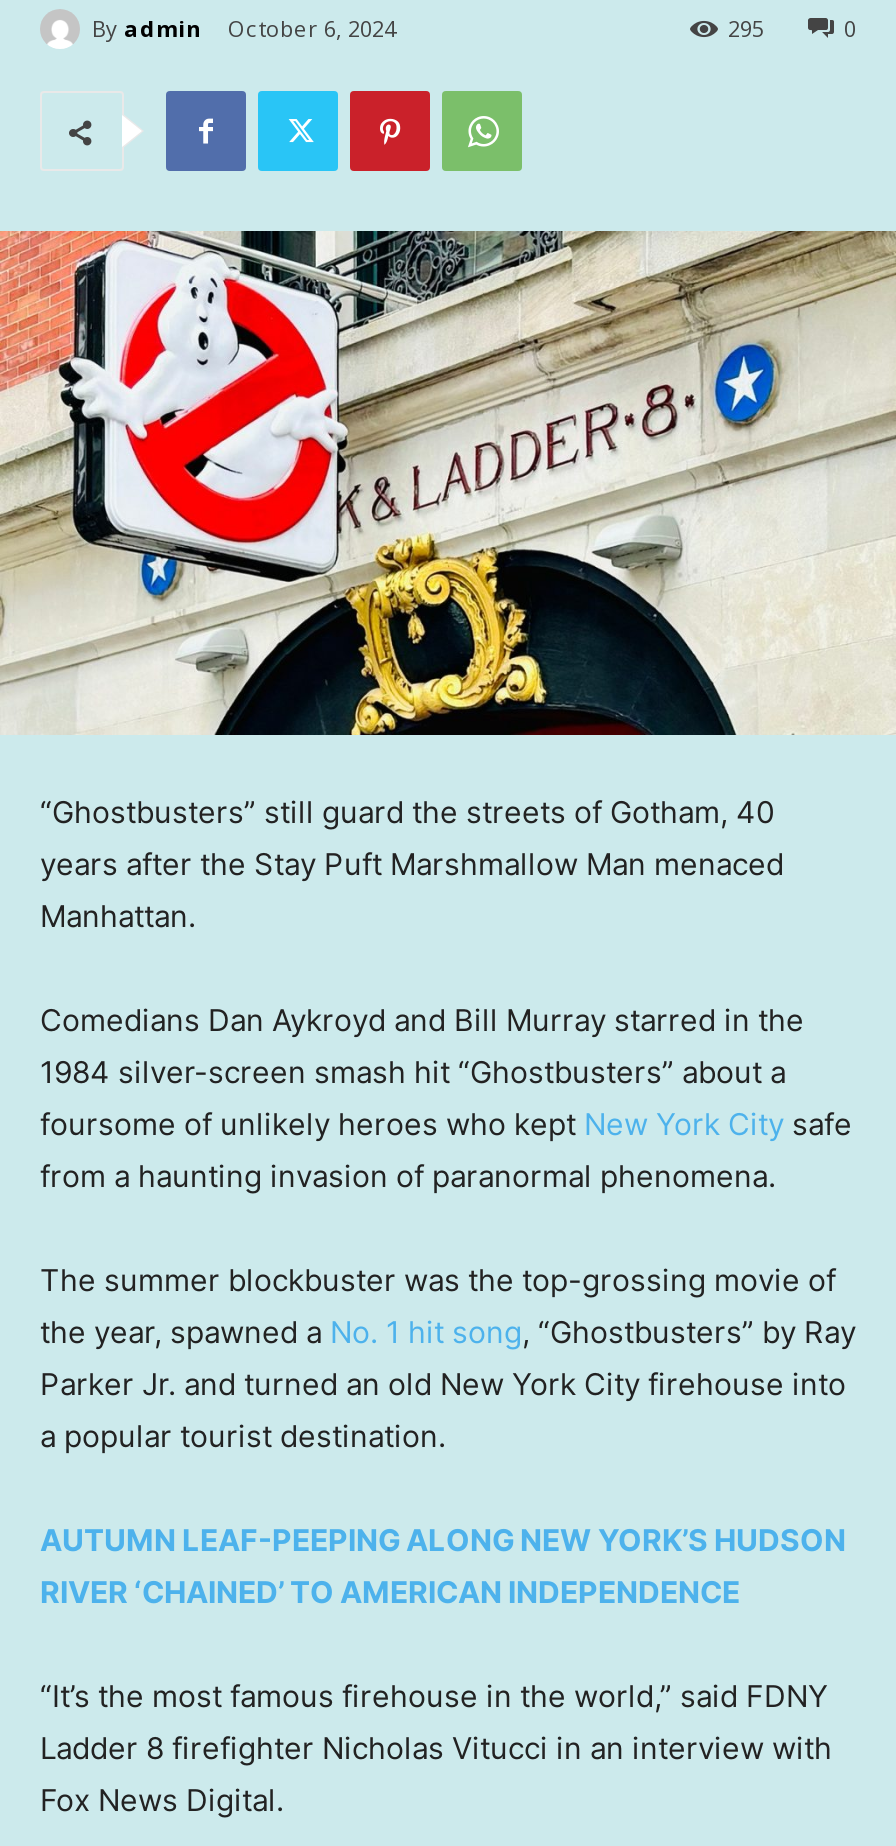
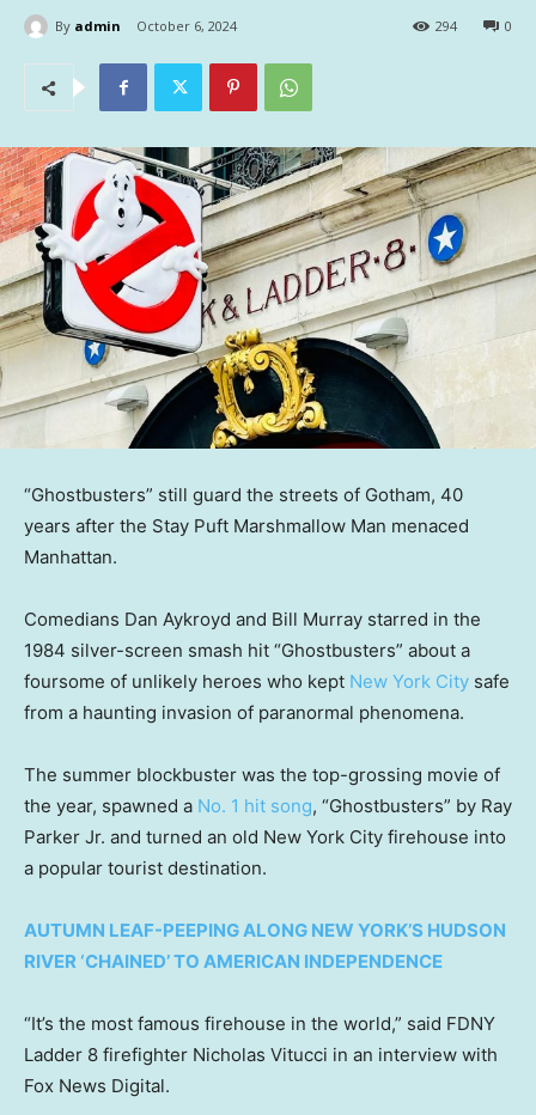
- 295
+ 294
